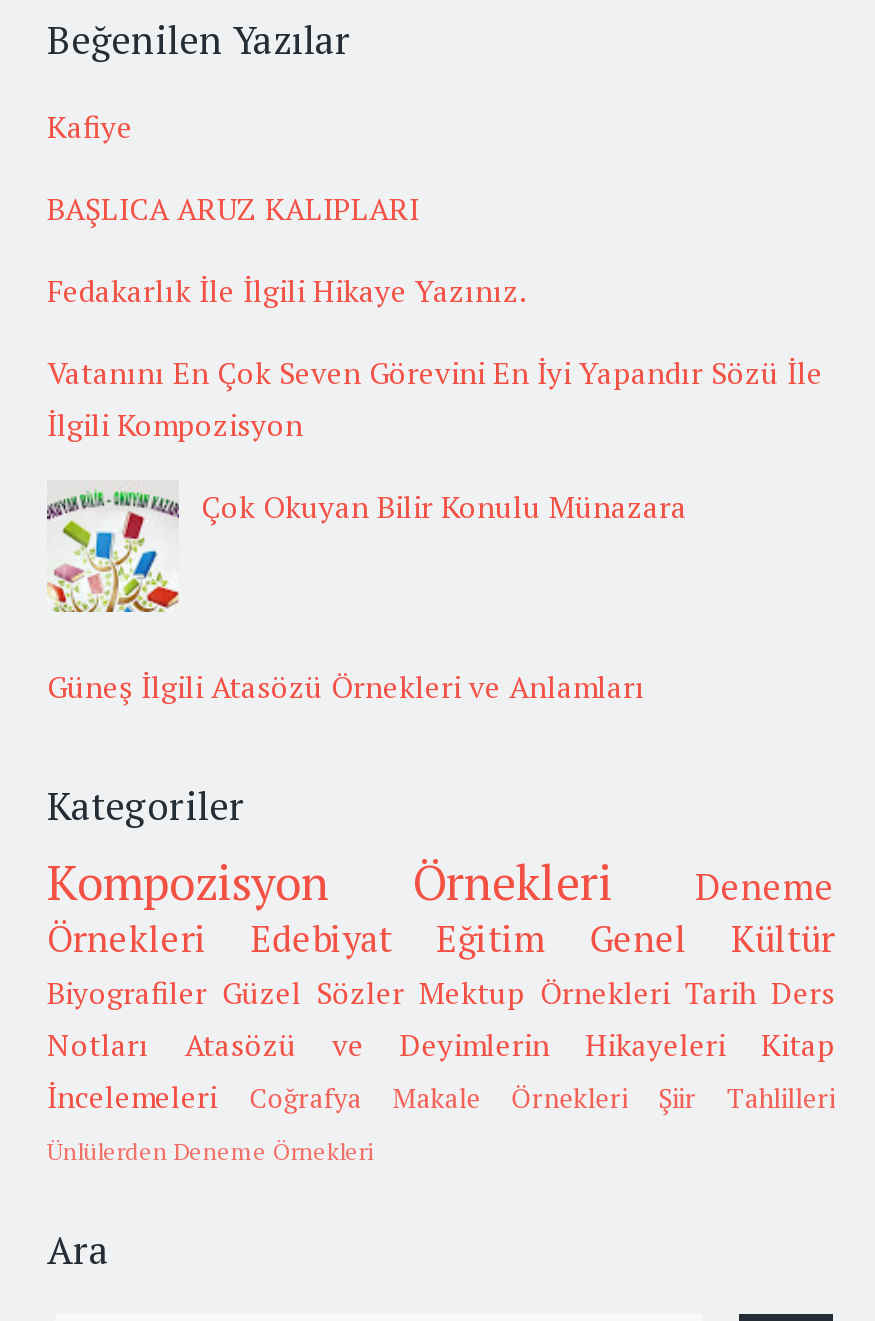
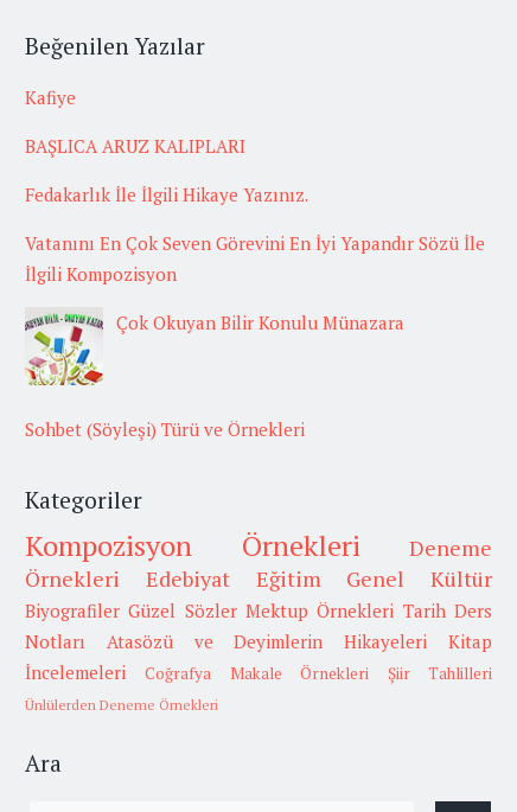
- Güneş İlgili Atasözü Örnekleri ve Anlamları
+ Sohbet (Söyleşi) Türü ve Örnekleri
